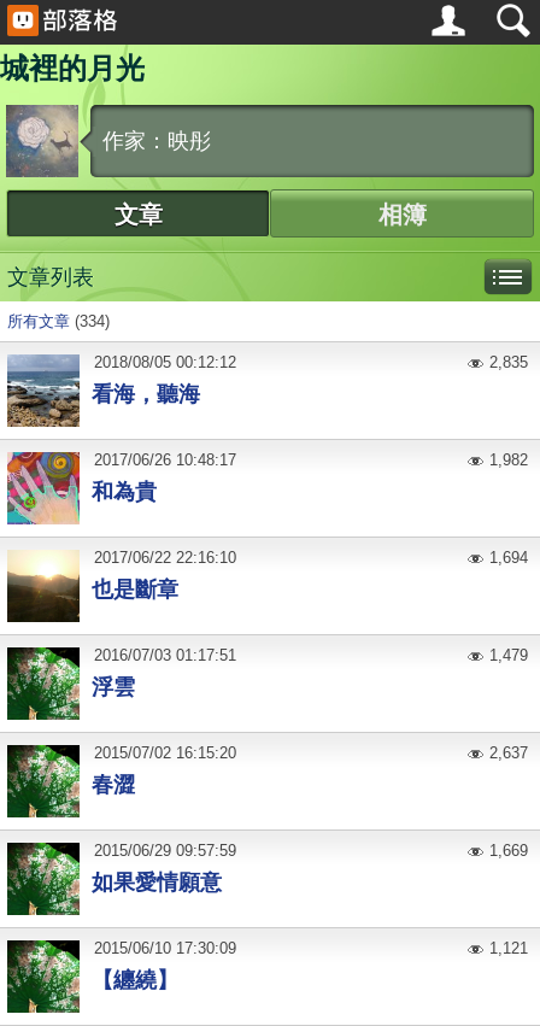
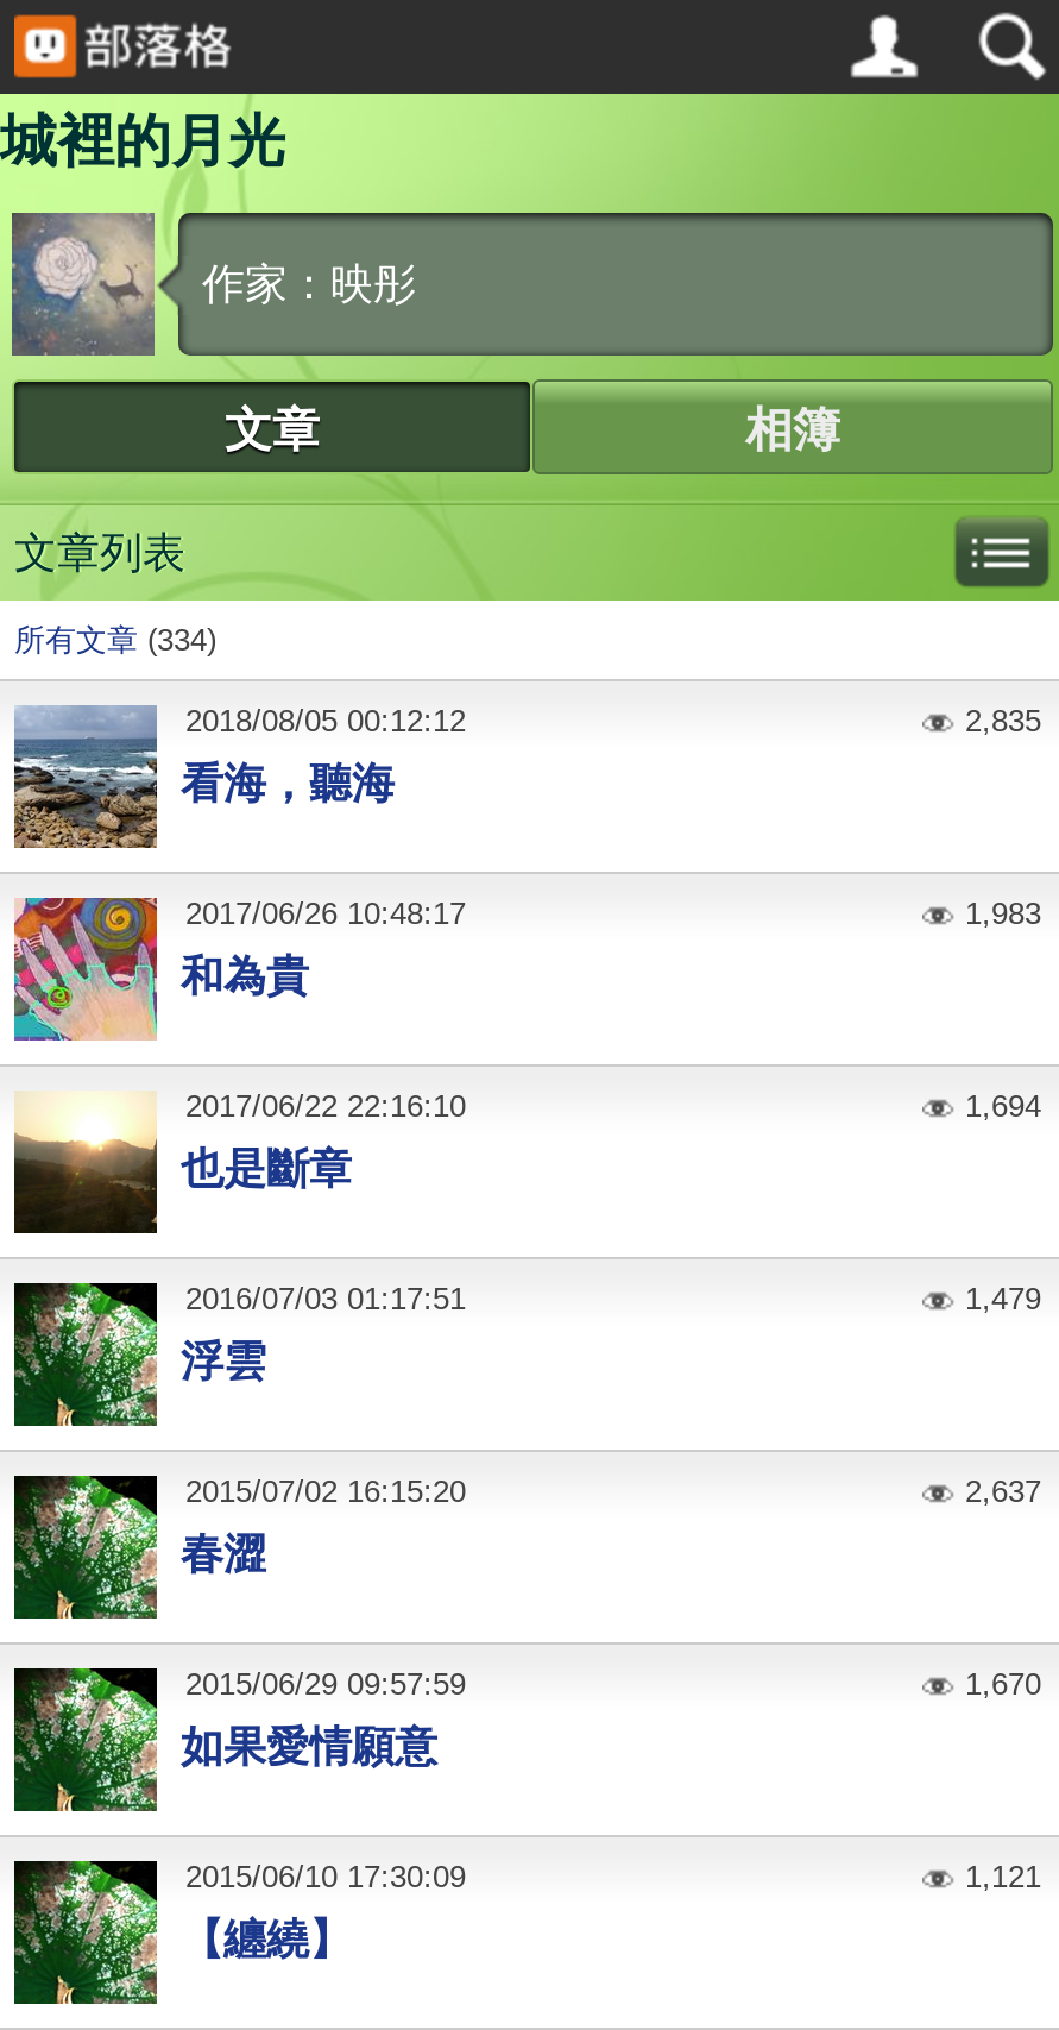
- 1,982
+ 1,983

- 1,669
+ 1,670
